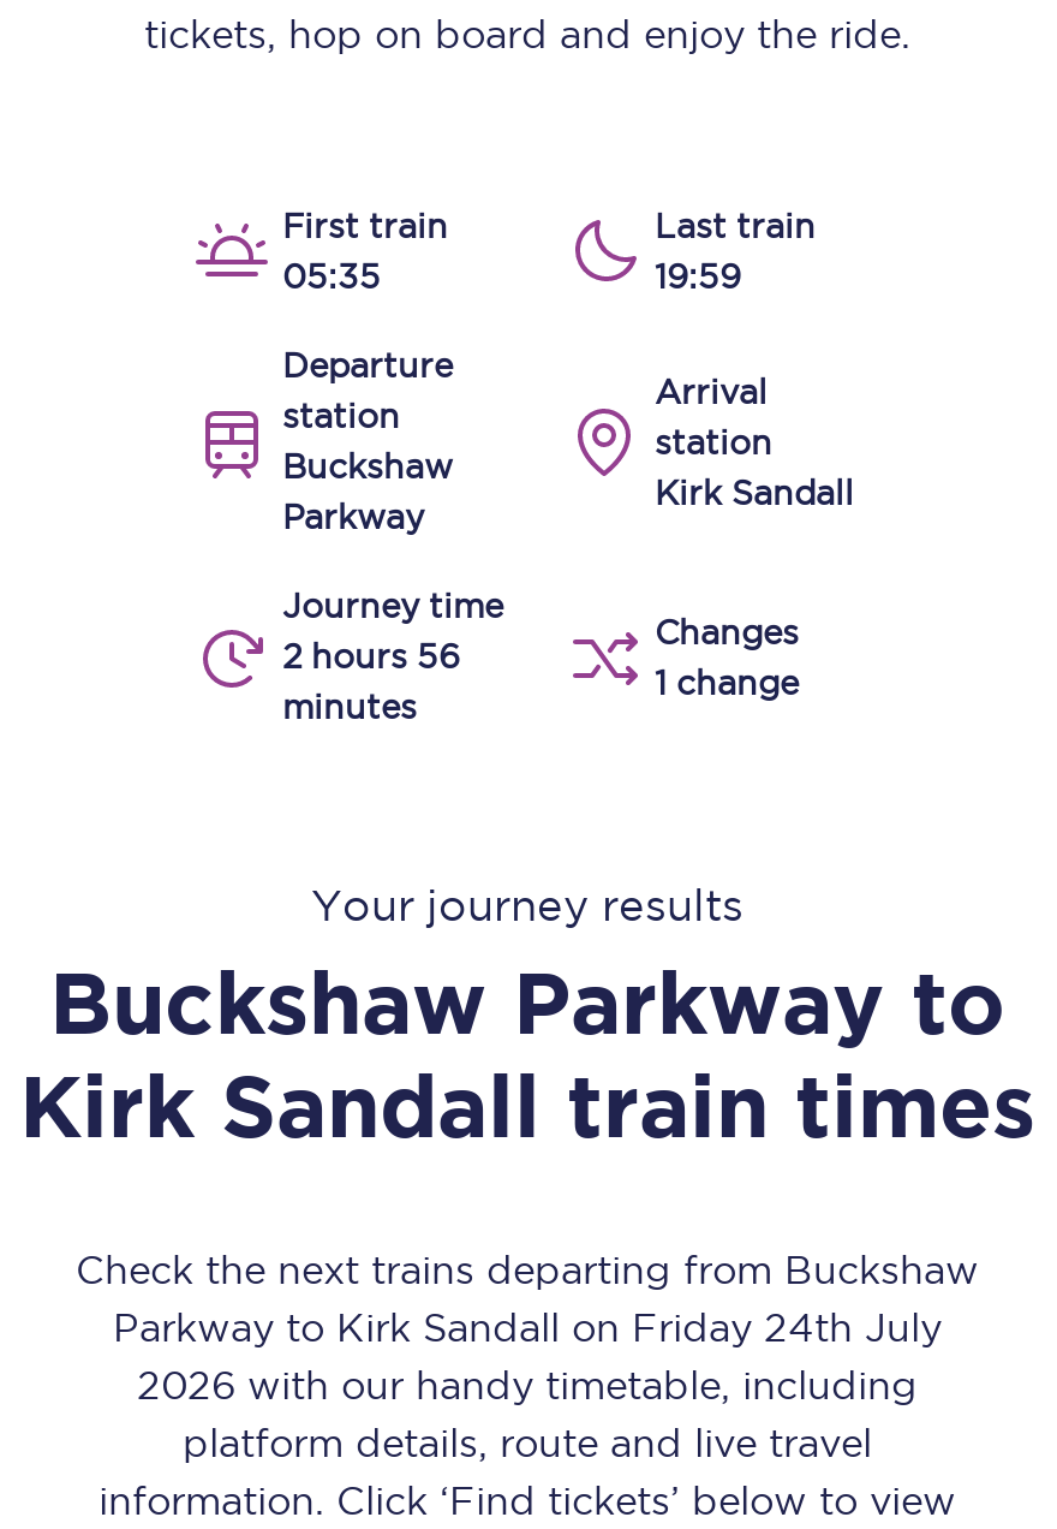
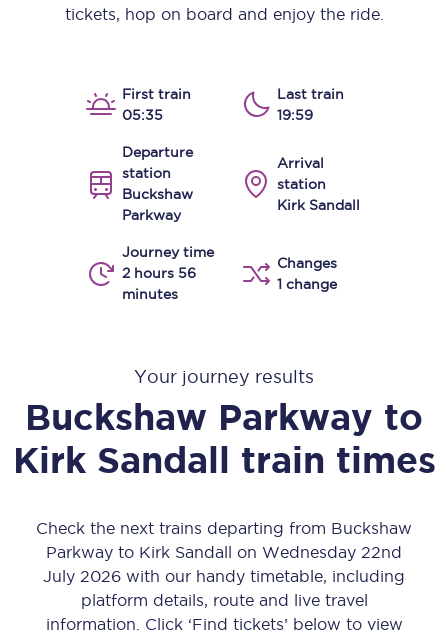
- Parkway to Kirk Sandall on Friday 24th July
- 2026 with our handy timetable, including
+ Parkway to Kirk Sandall on Wednesday 22nd
+ July 2026 with our handy timetable, including
